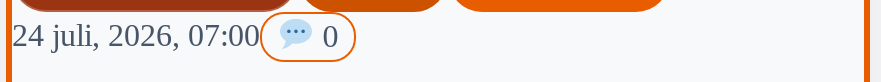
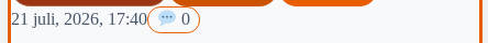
- 24 juli, 2026, 07:00 0
+ 21 juli, 2026, 17:40 0
